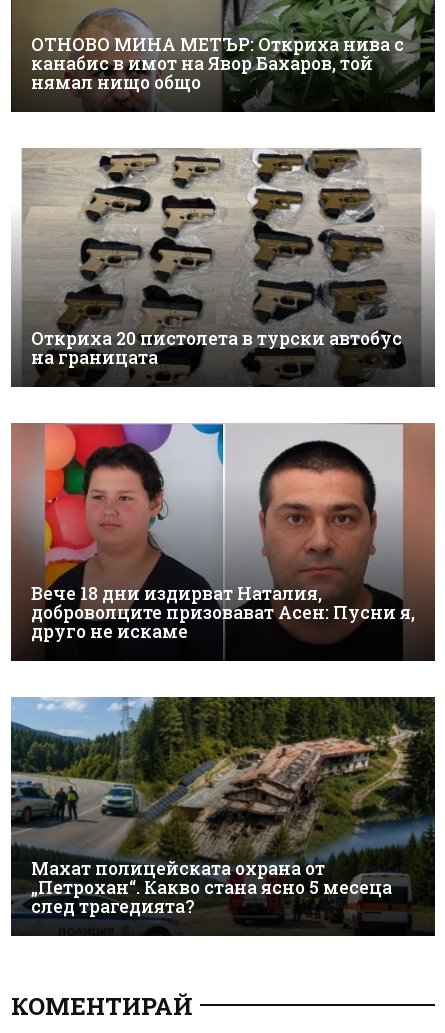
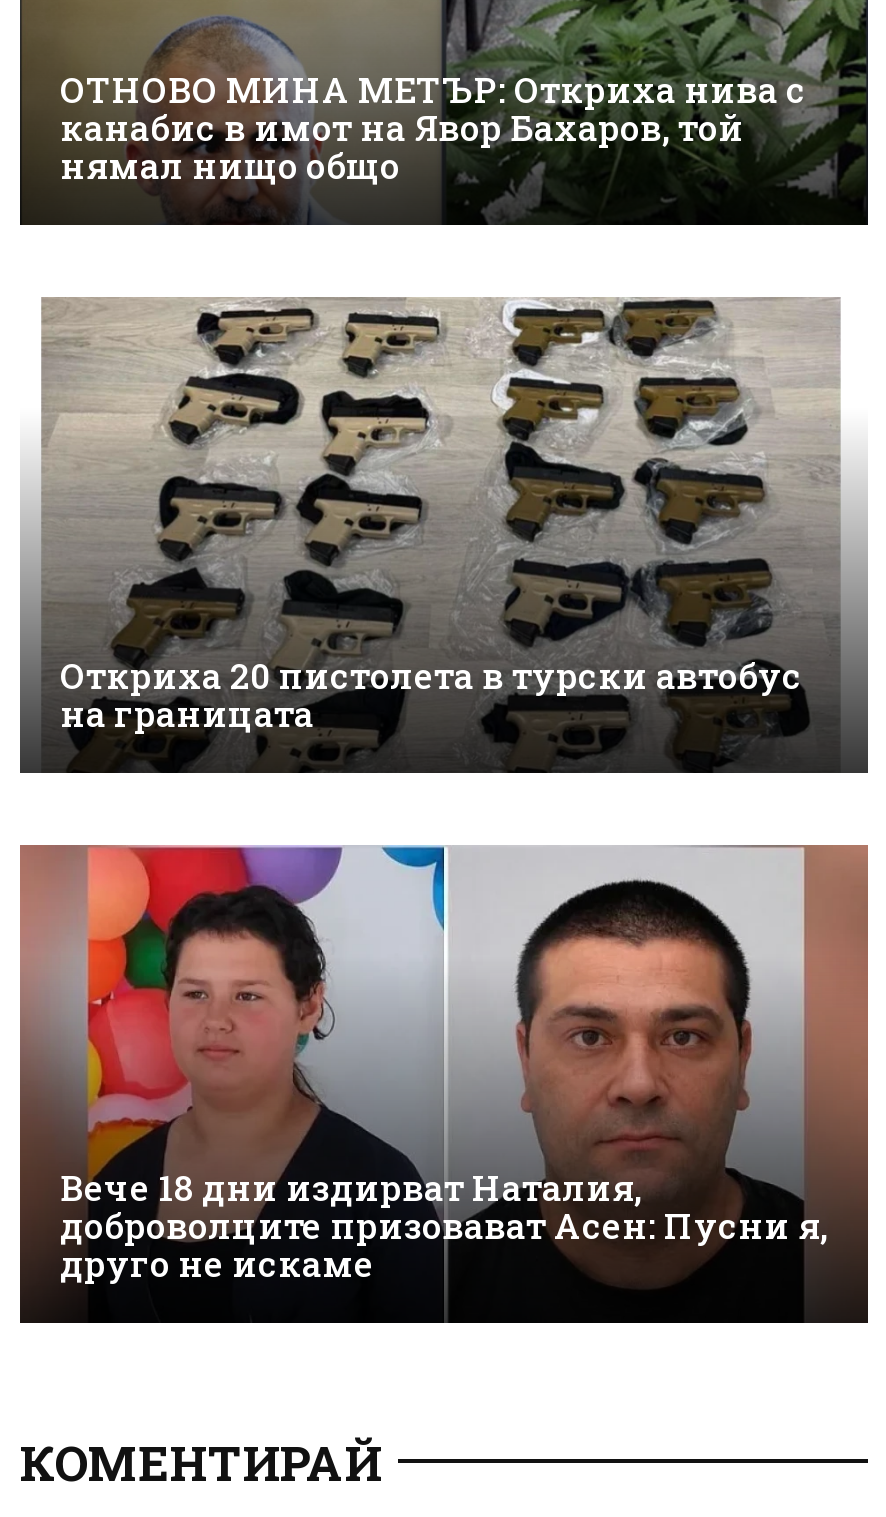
- [image]
- Махат полицейската охрана от
- „Петрохан“. Какво стана ясно 5 месеца
- след трагедията?
